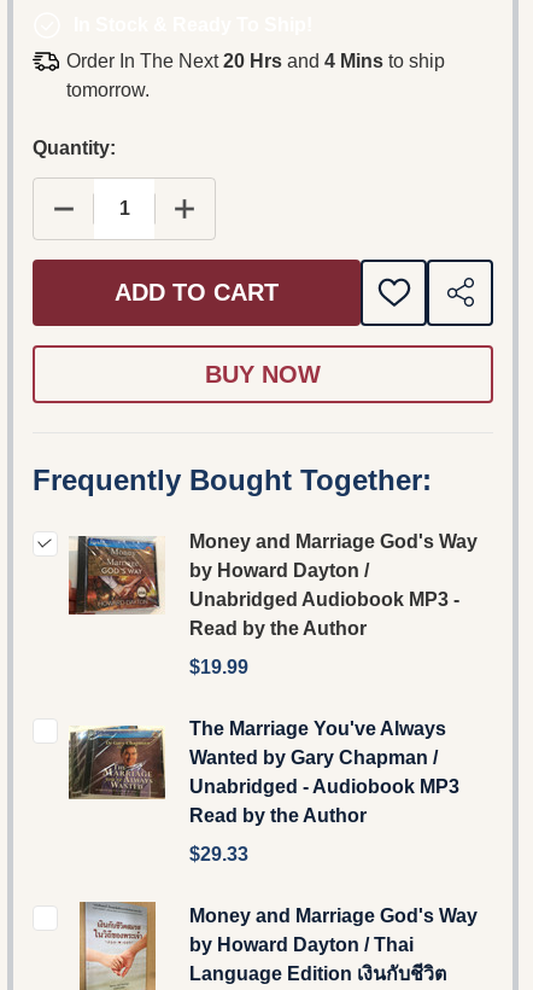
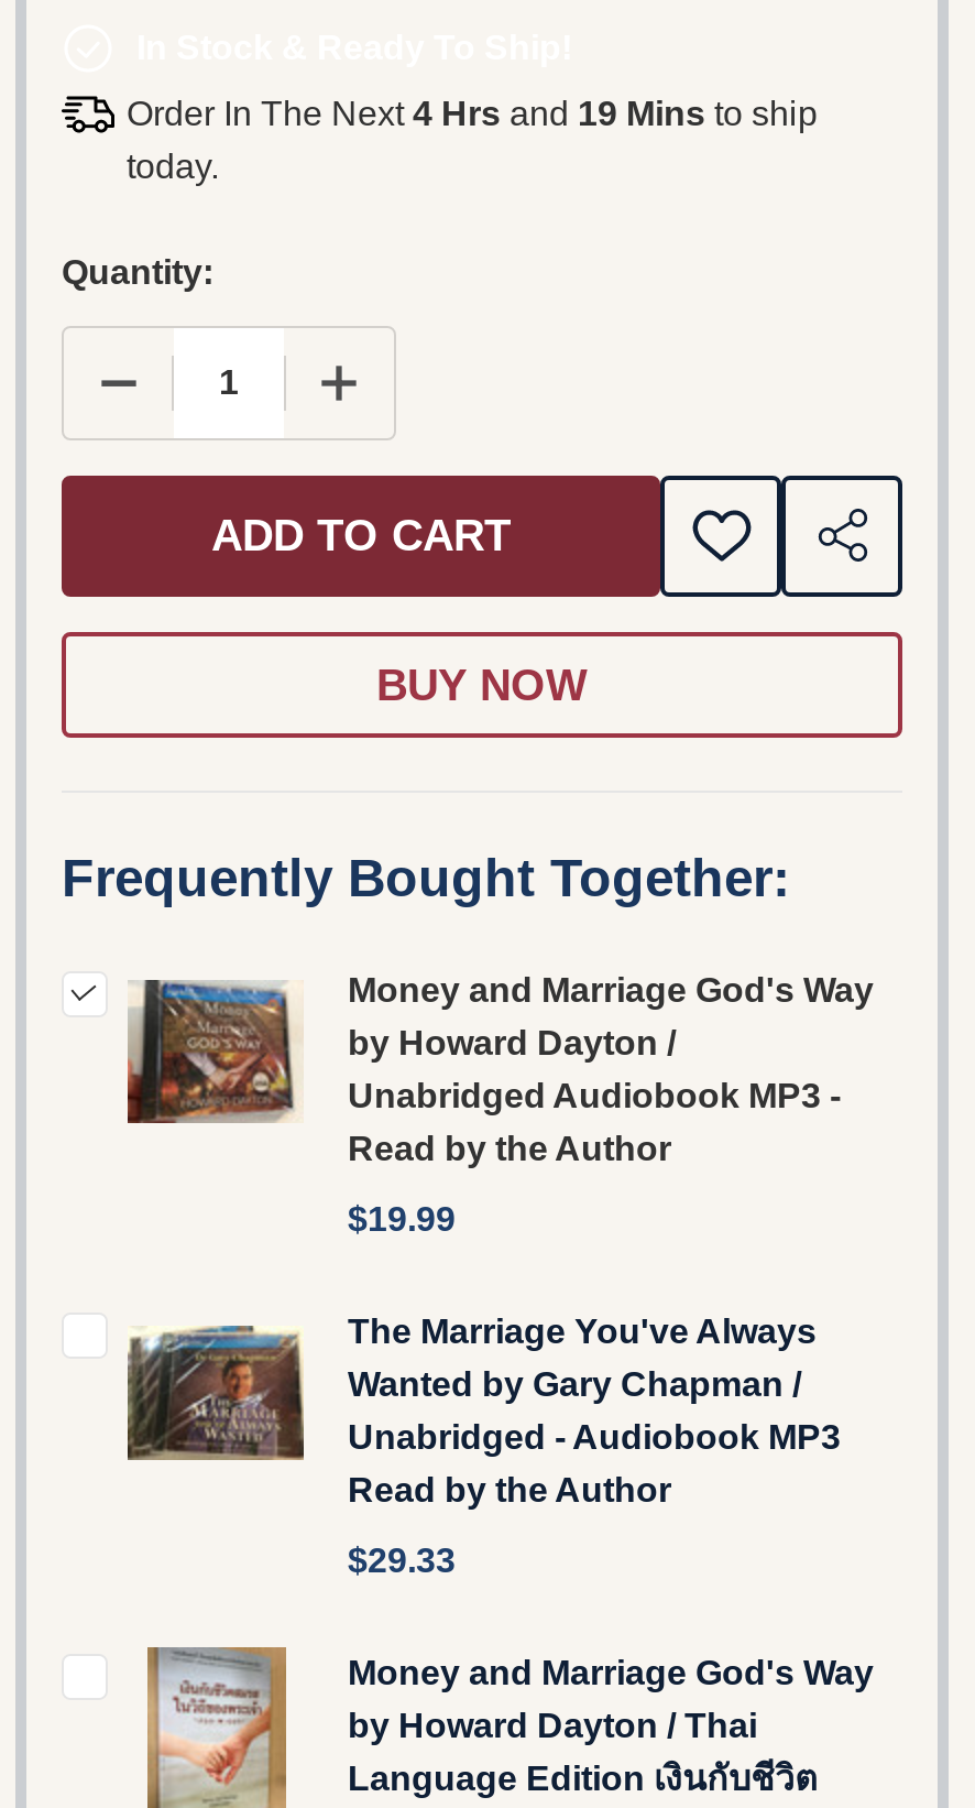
- Order In The Next 20 Hrs and 4 Mins to ship
- tomorrow.
+ Order In The Next 4 Hrs and 19 Mins to ship
+ today.
